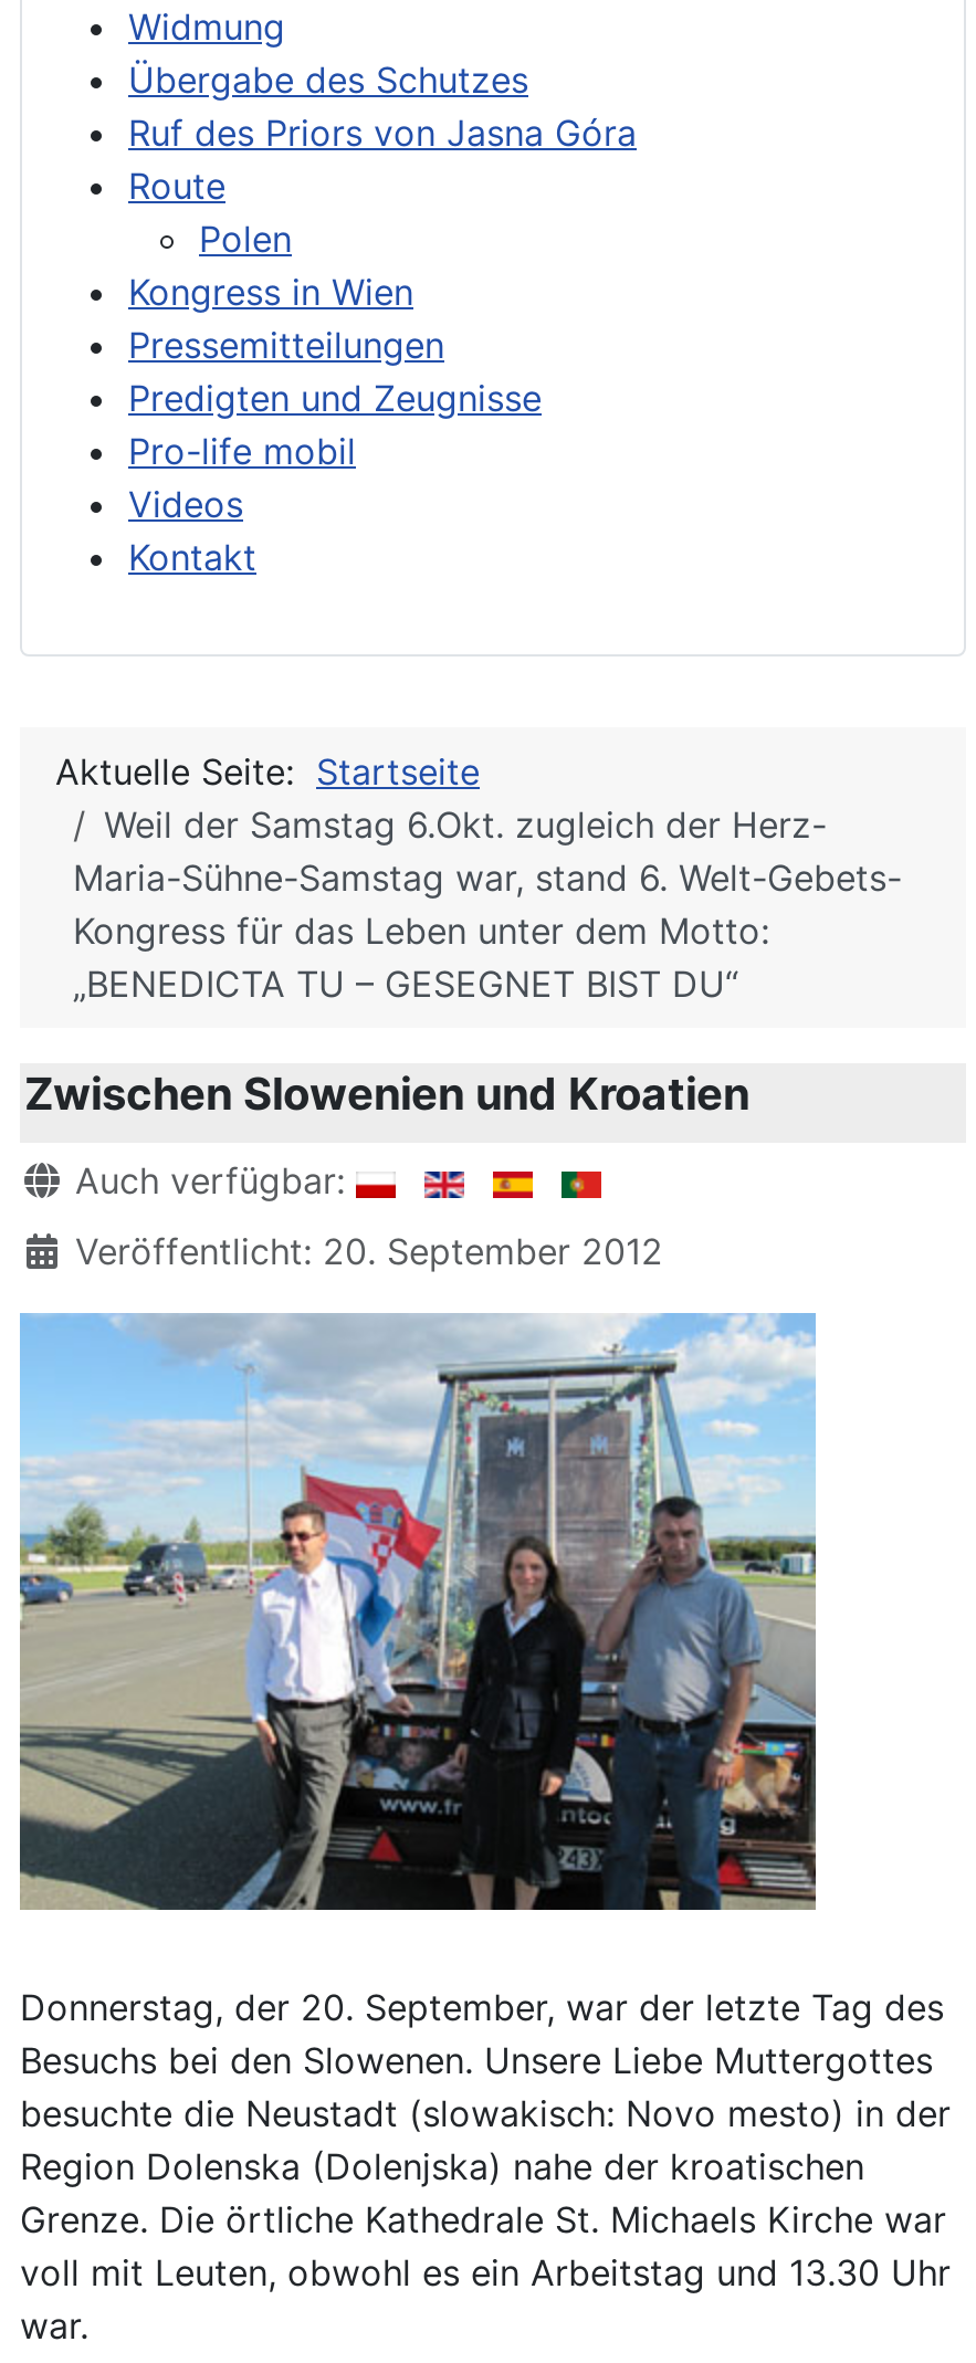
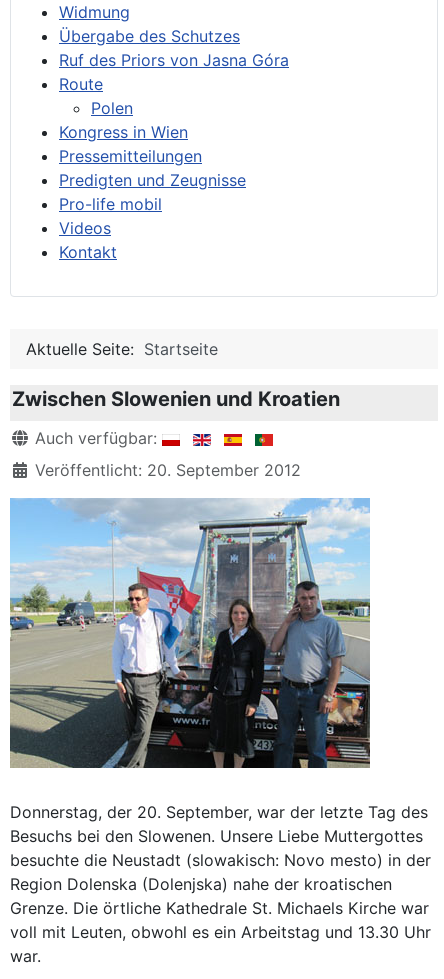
- Weil der Samstag 6.Okt. zugleich der Herz-
- Maria-Sühne-Samstag war, stand 6. Welt-Gebets-
- Kongress für das Leben unter dem Motto:
- „BENEDICTA TU – GESEGNET BIST DU“
